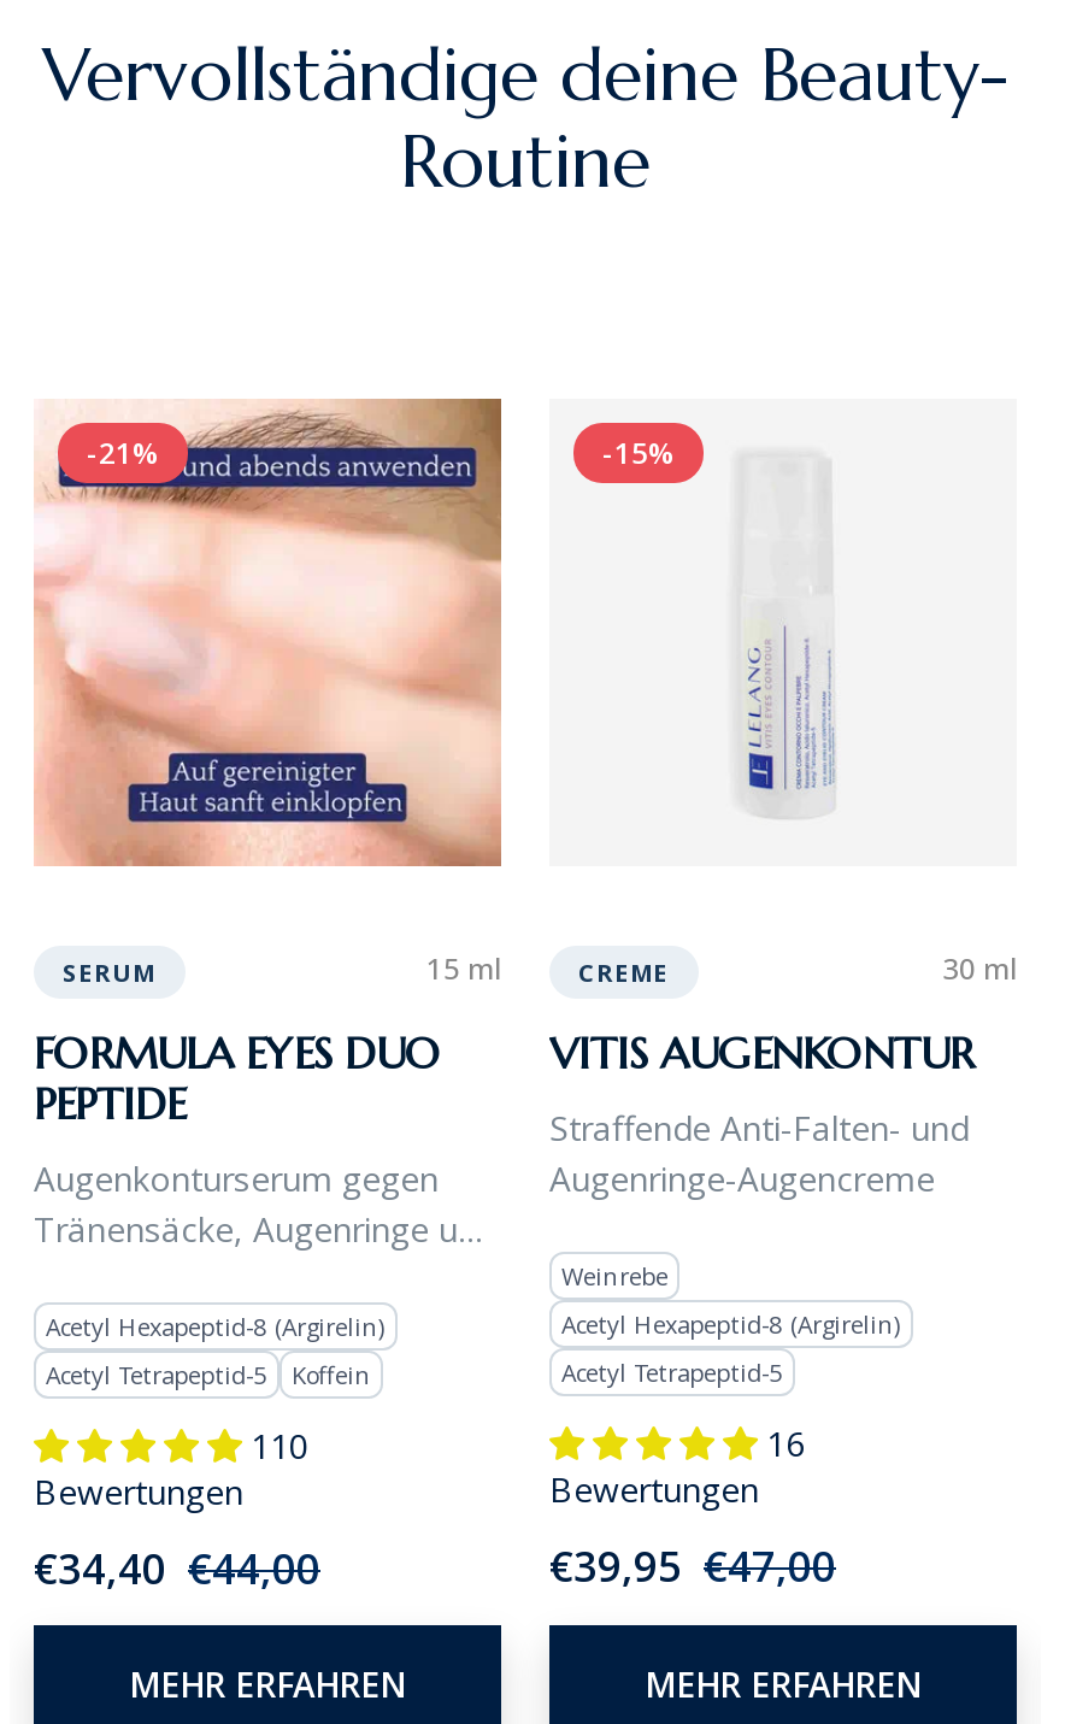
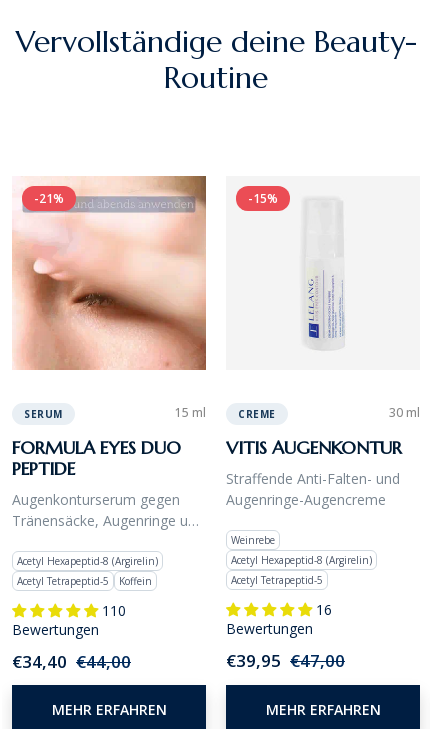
- [image]
+ [image]
